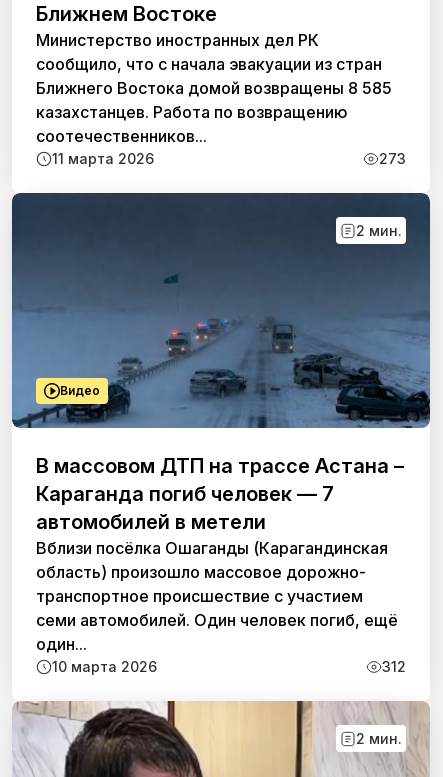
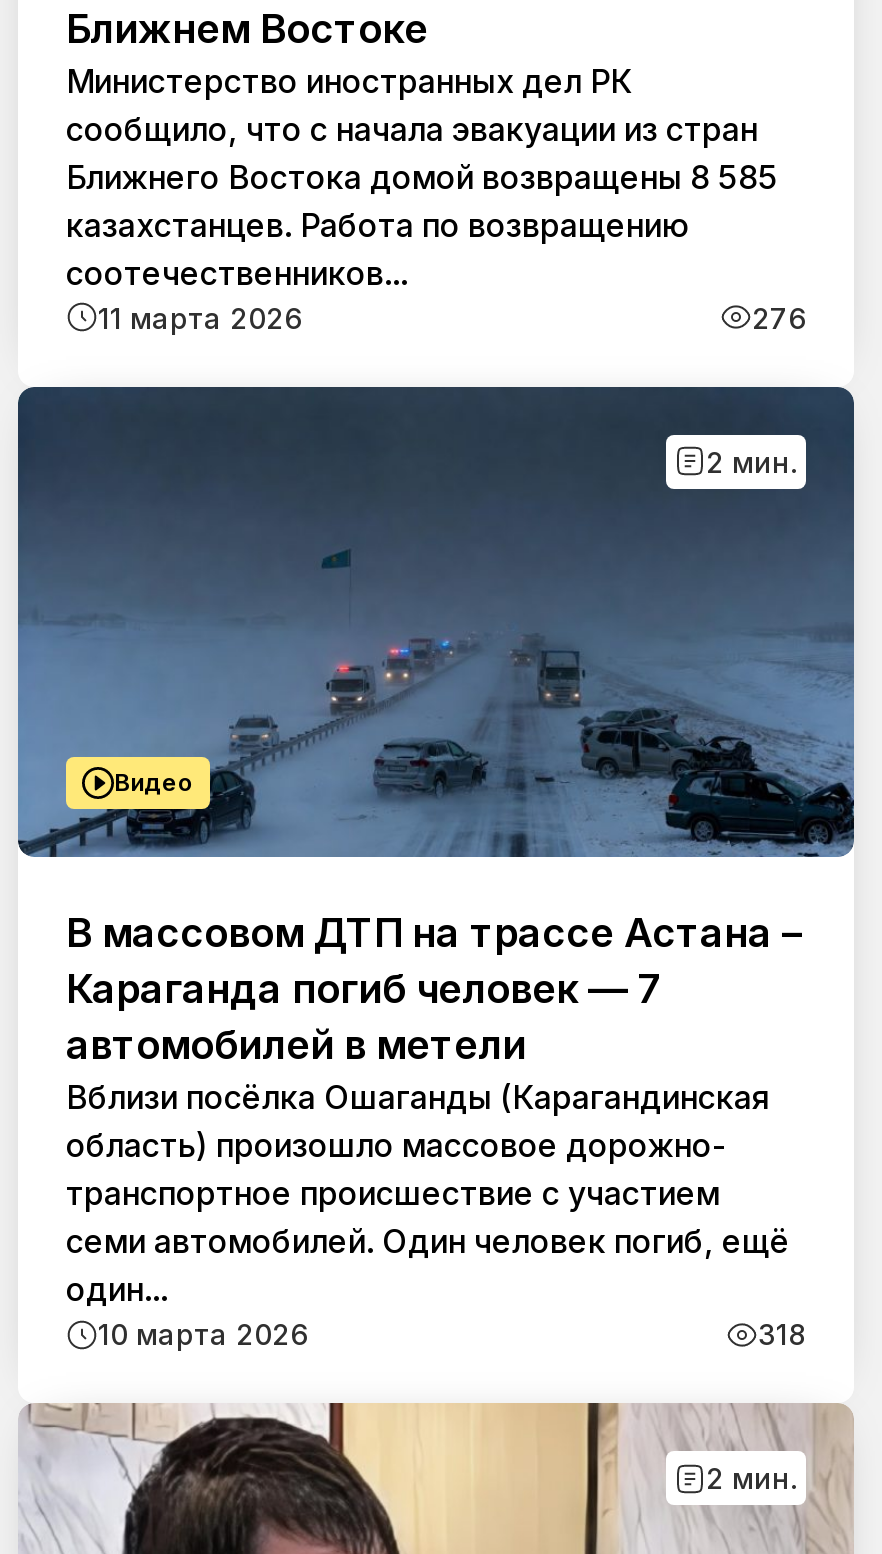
- 273
+ 276

- 312
+ 318
